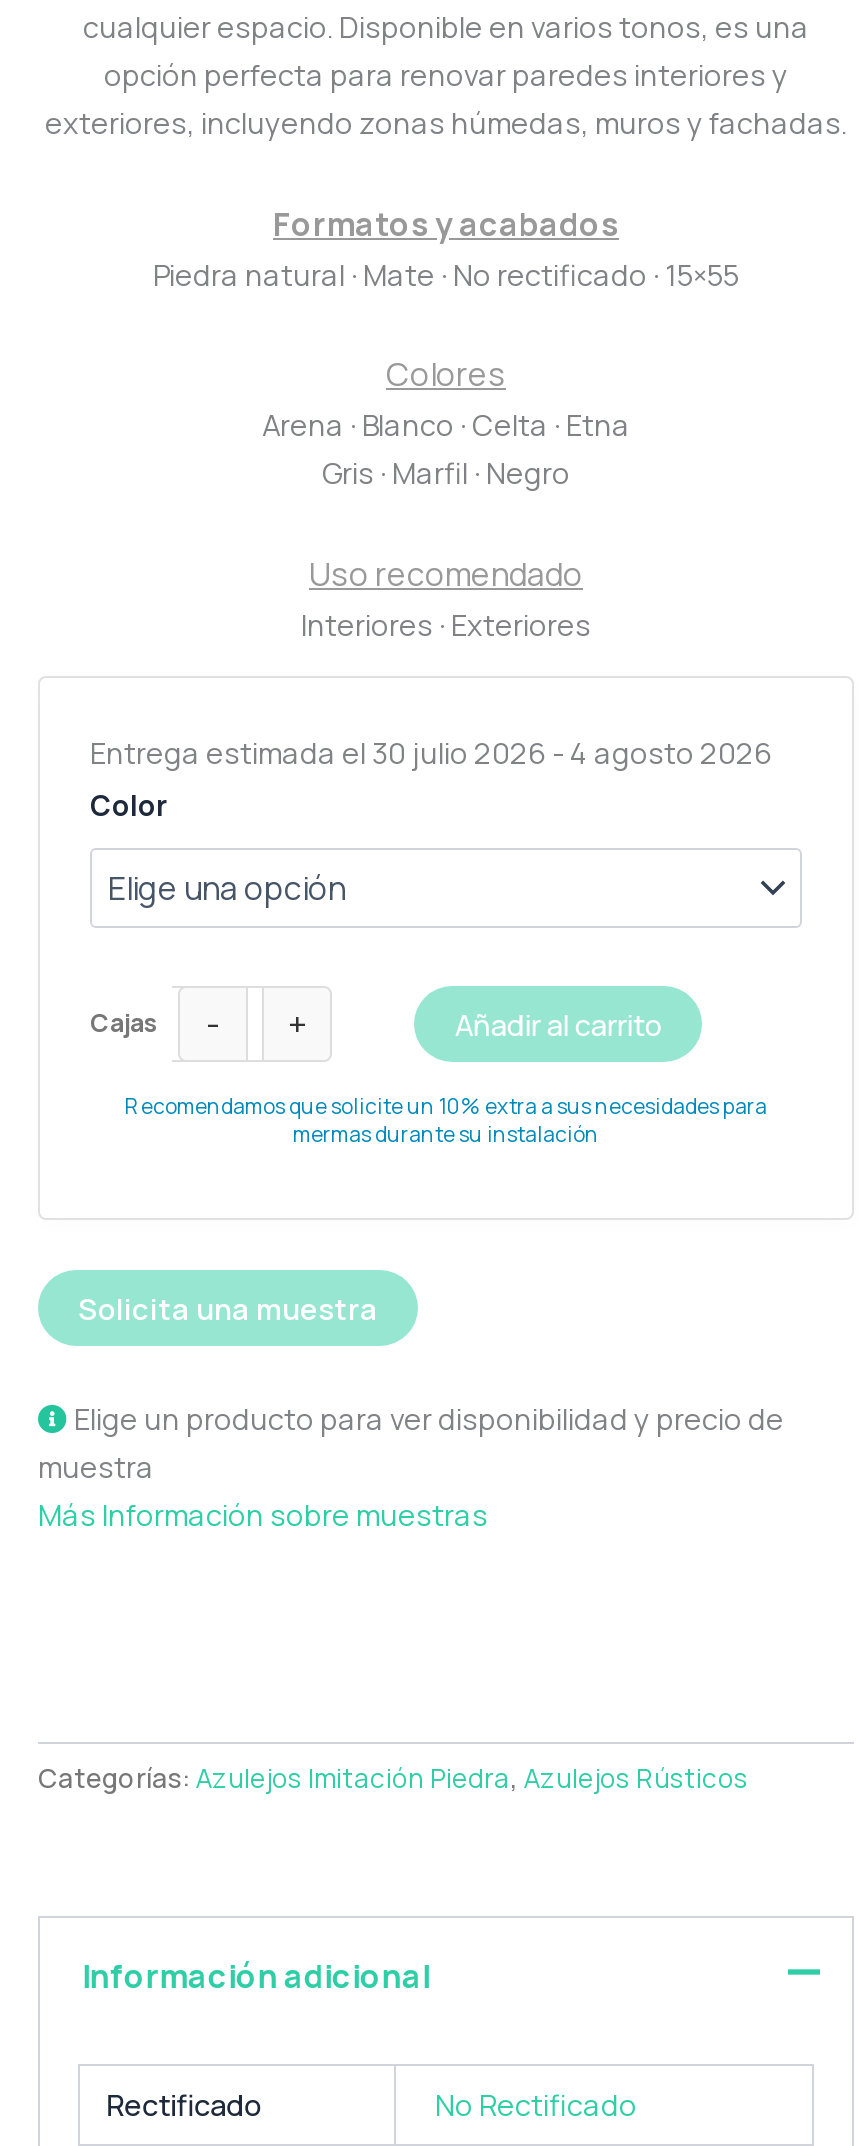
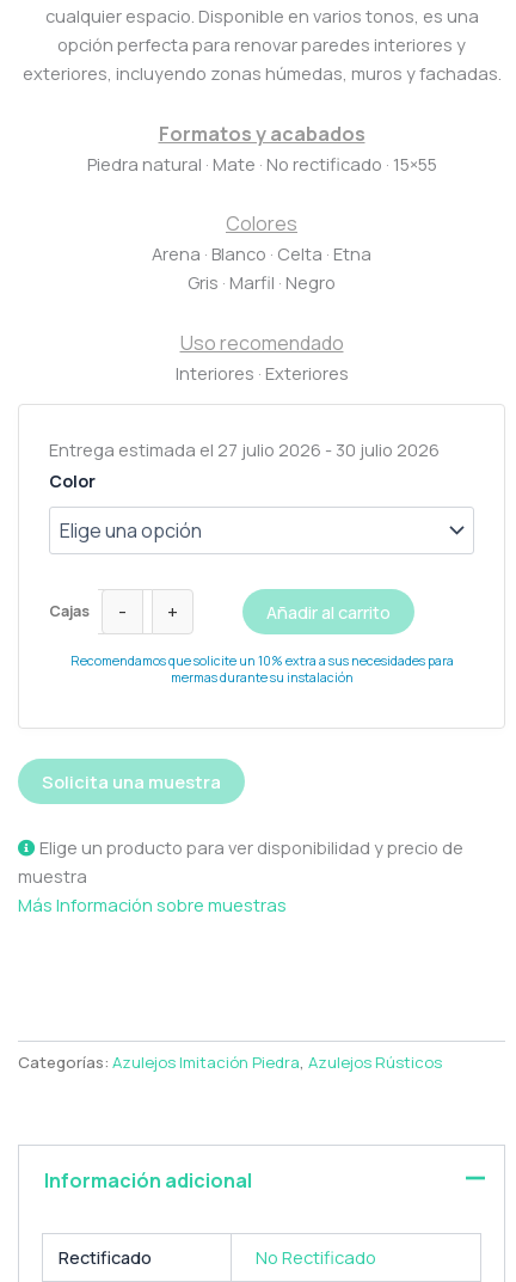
- Entrega estimada el 30 julio 2026 - 4 agosto 2026
+ Entrega estimada el 27 julio 2026 - 30 julio 2026
